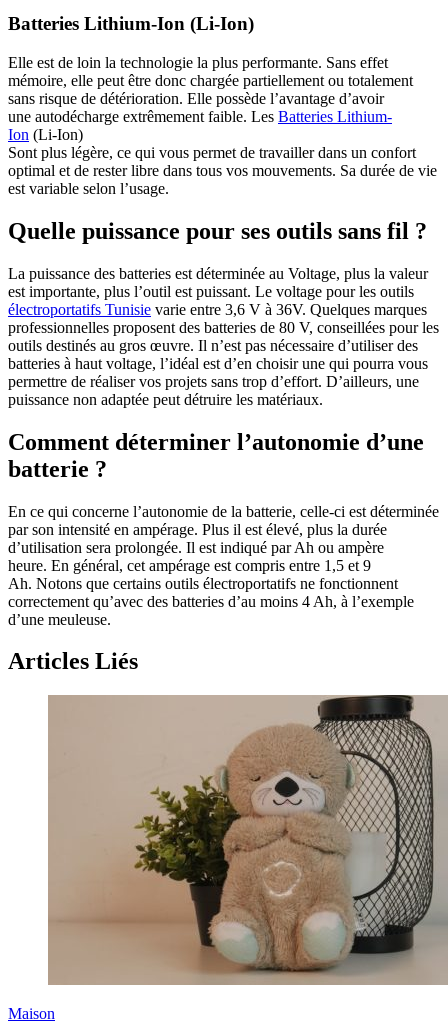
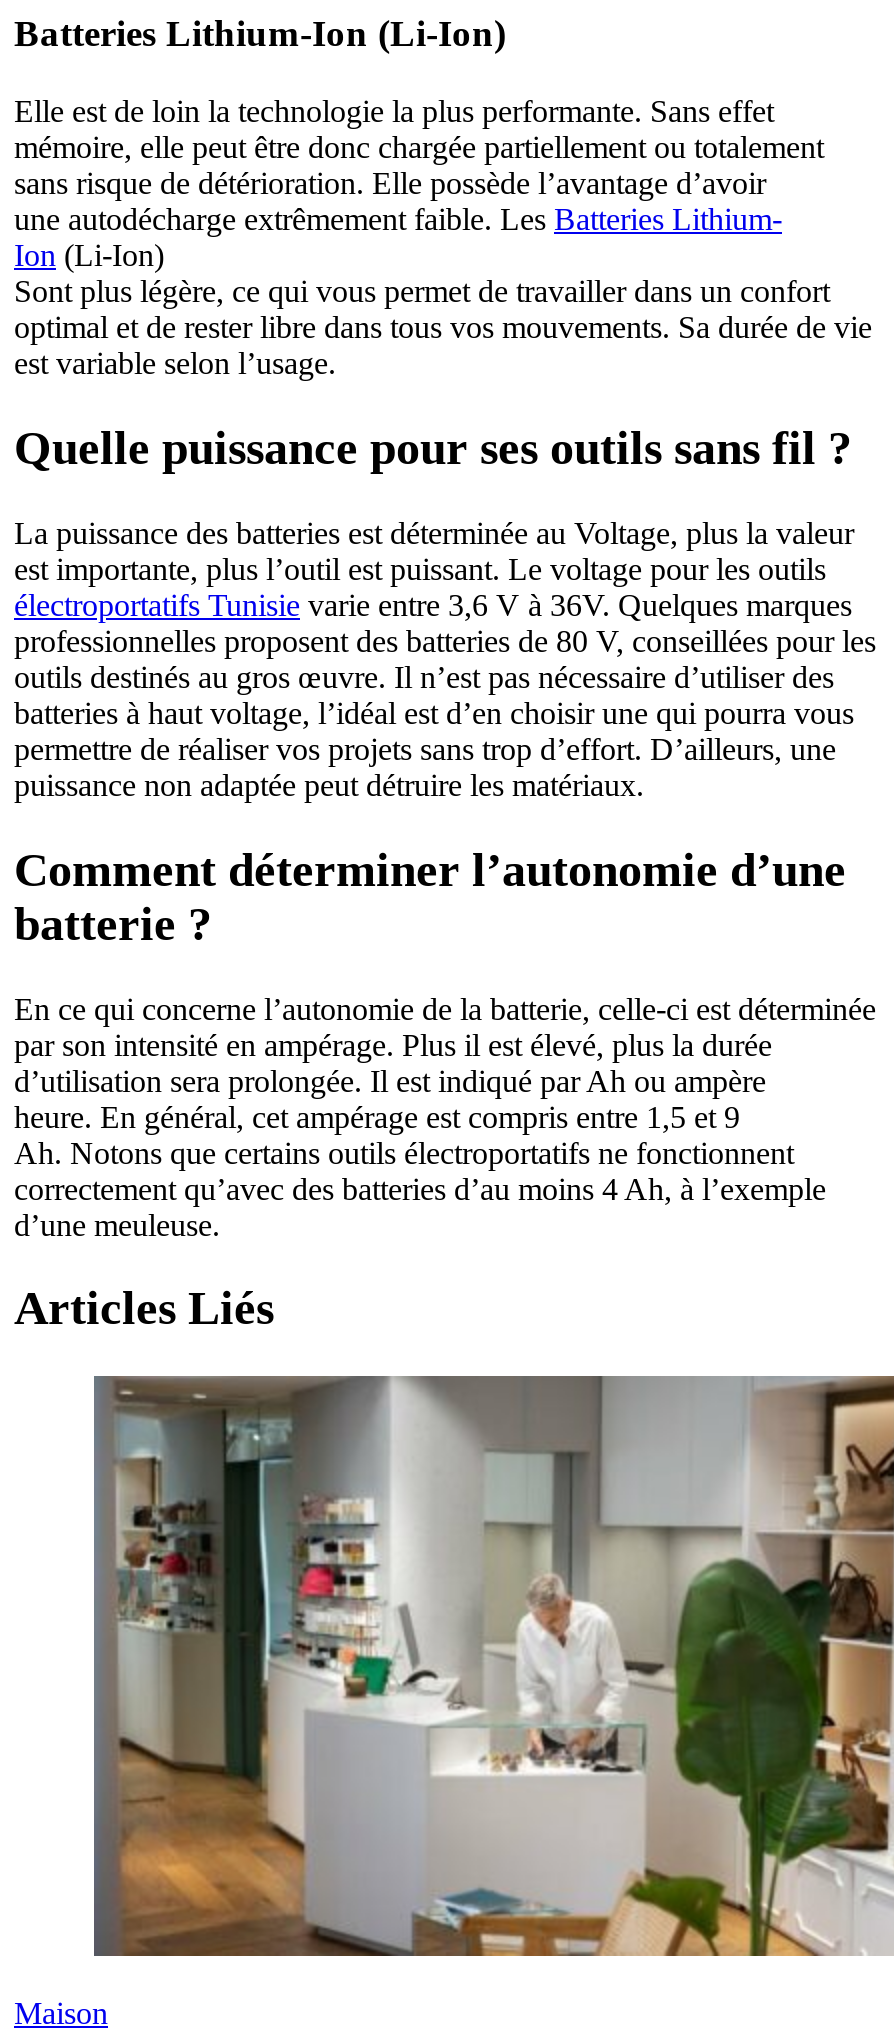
- [image]
+ [image]
